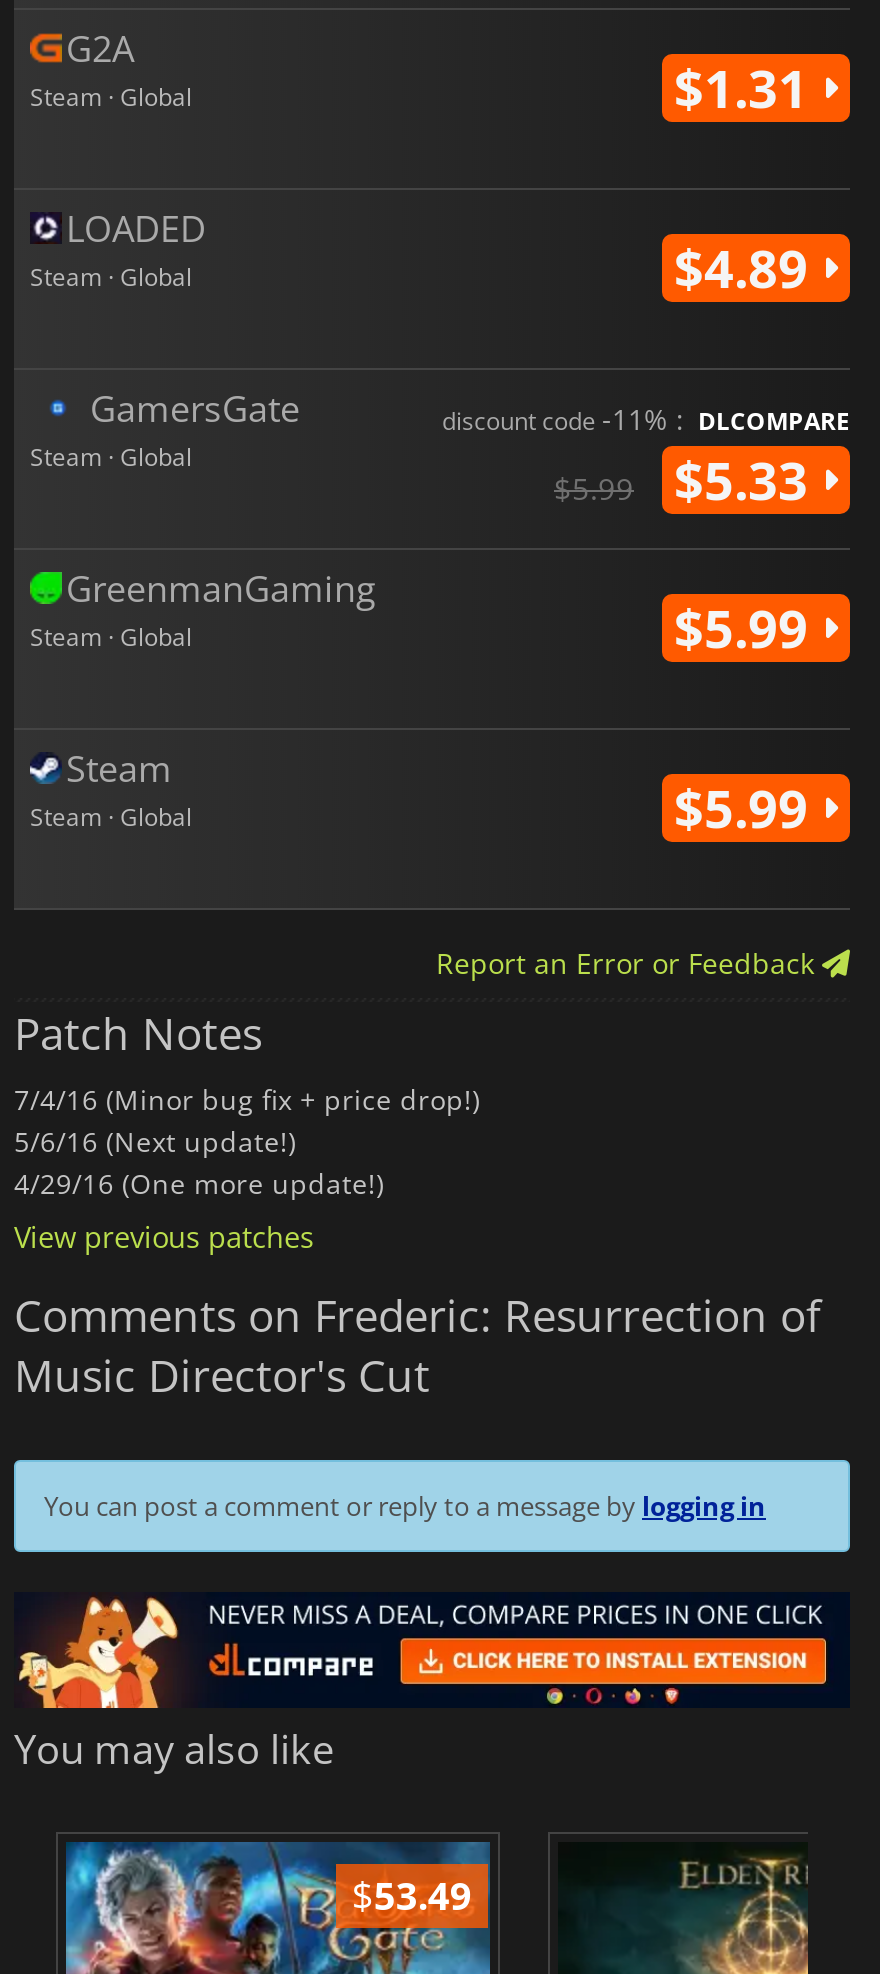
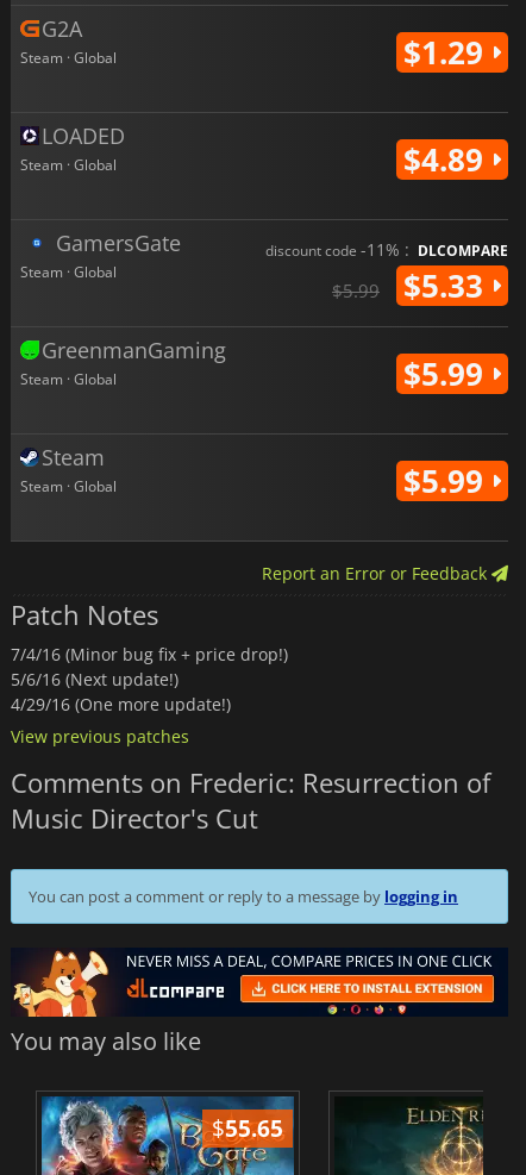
- $1.31
+ $1.29

- $53.49
+ $55.65
